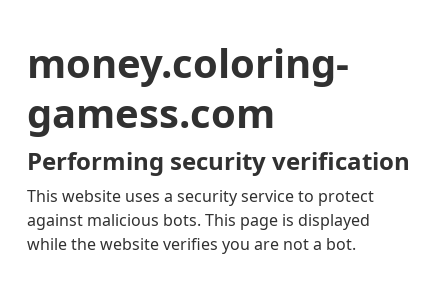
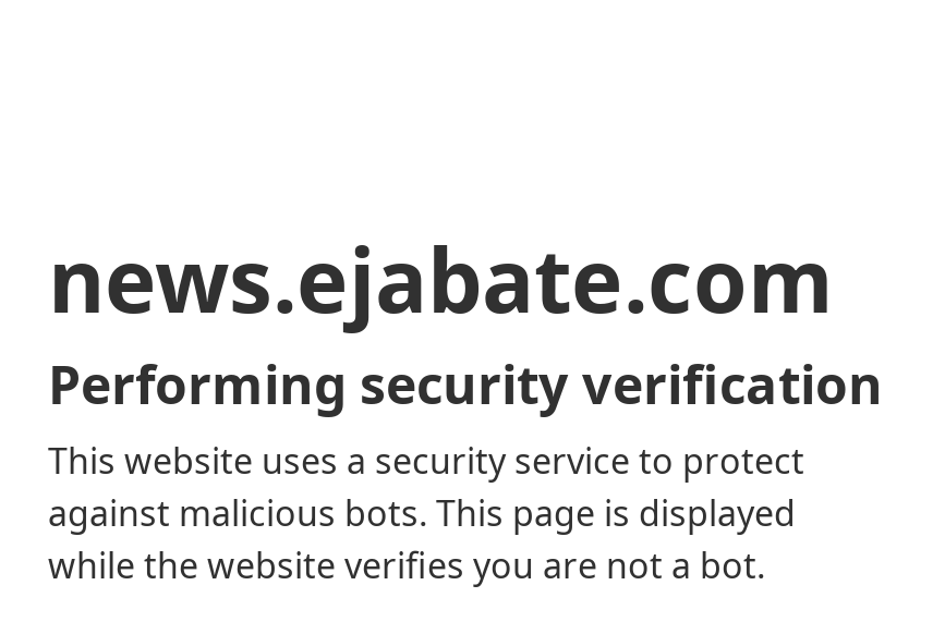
- money.coloring-
- gamess.com
+ news.ejabate.com
